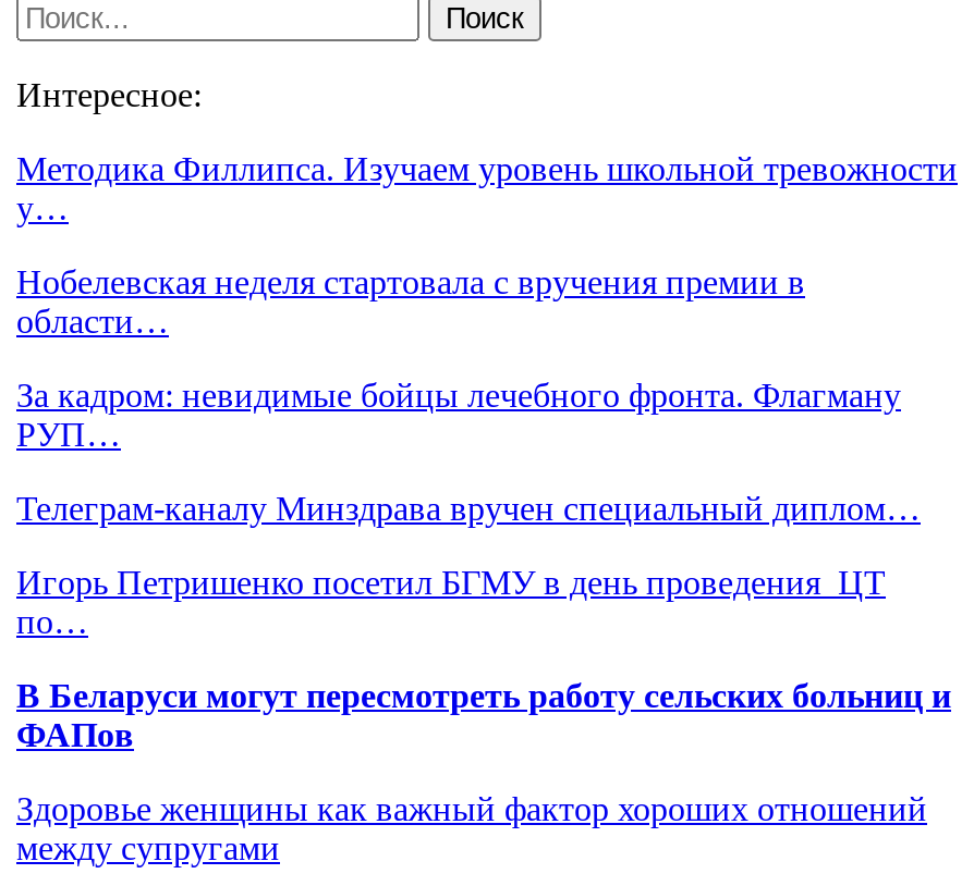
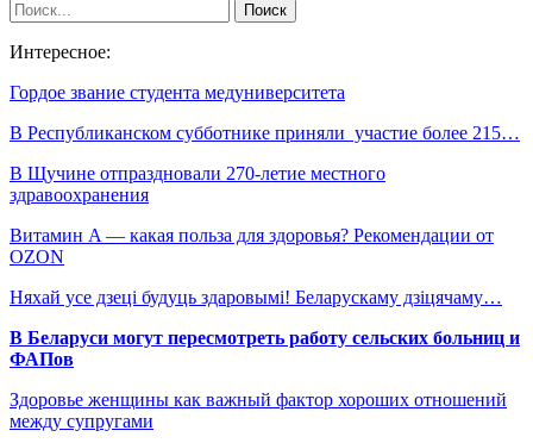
- Методика Филлипса. Изучаем уровень школьной тревожности
- у…
+ Гордое звание студента медуниверситета

- Нобелевская неделя стартовала с вручения премии в
- области…
+ В Республиканском субботнике приняли участие более 215…

- За кадром: невидимые бойцы лечебного фронта. Флагману
- РУП…
+ В Щучине отпраздновали 270-летие местного
+ здравоохранения

- Телеграм-каналу Минздрава вручен специальный диплом…
+ Витамин A — какая польза для здоровья? Рекомендации от
+ OZON

- Игорь Петришенко посетил БГМУ в день проведения ЦТ
- по…
+ Няхай усе дзеці будуць здаровымі! Беларускаму дзіцячаму…
